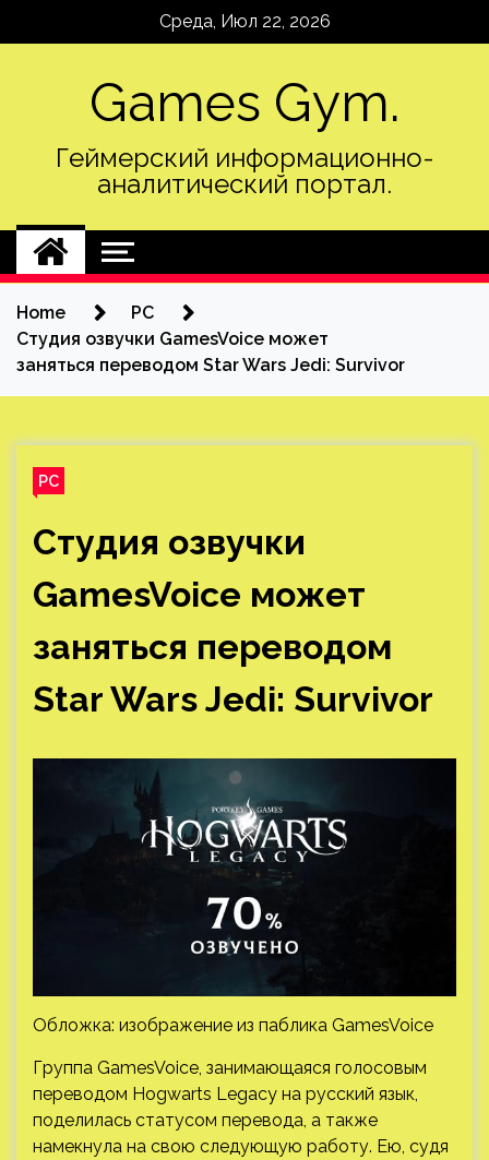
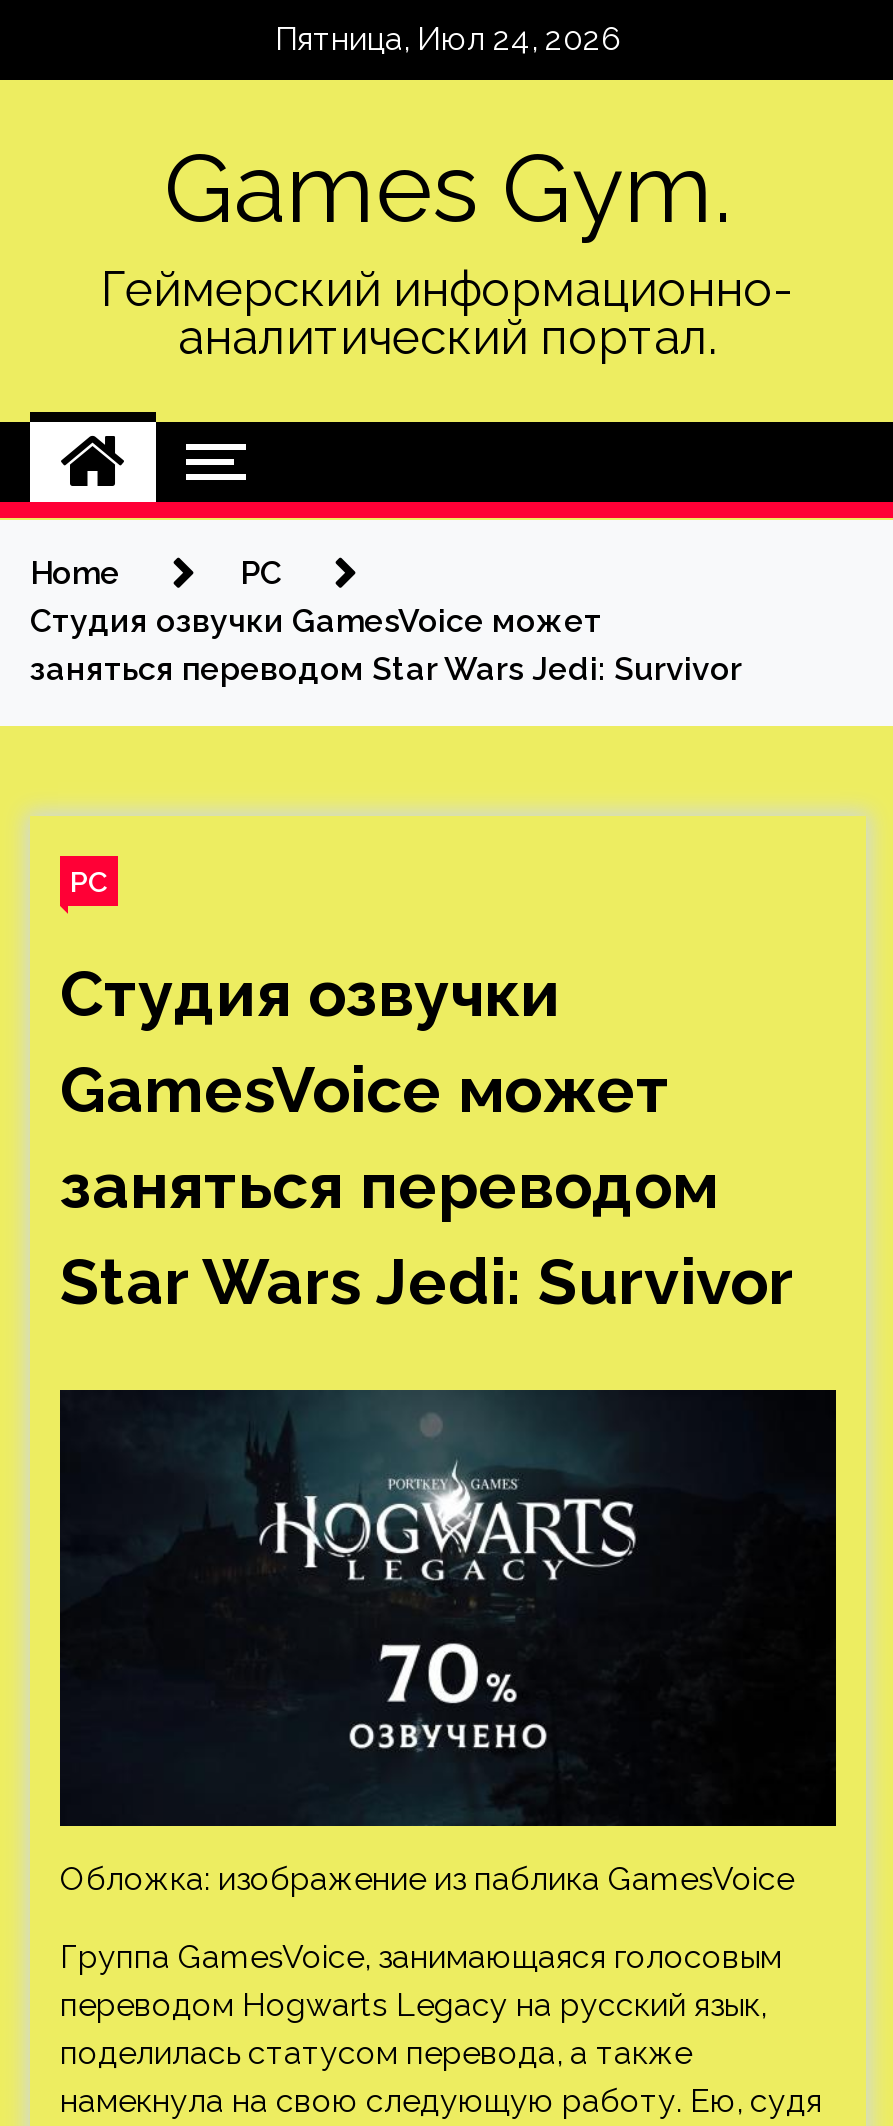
- Среда, Июл 22, 2026
+ Пятница, Июл 24, 2026
